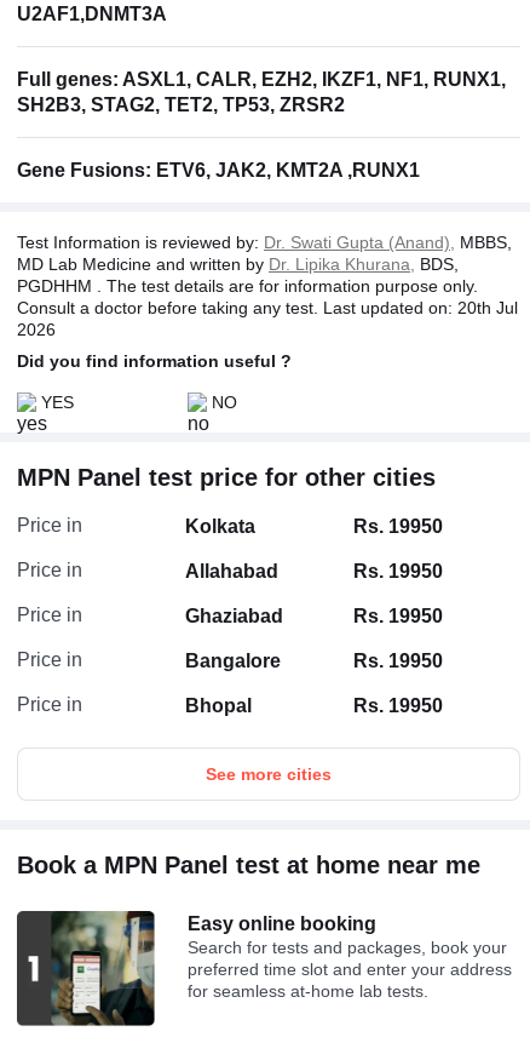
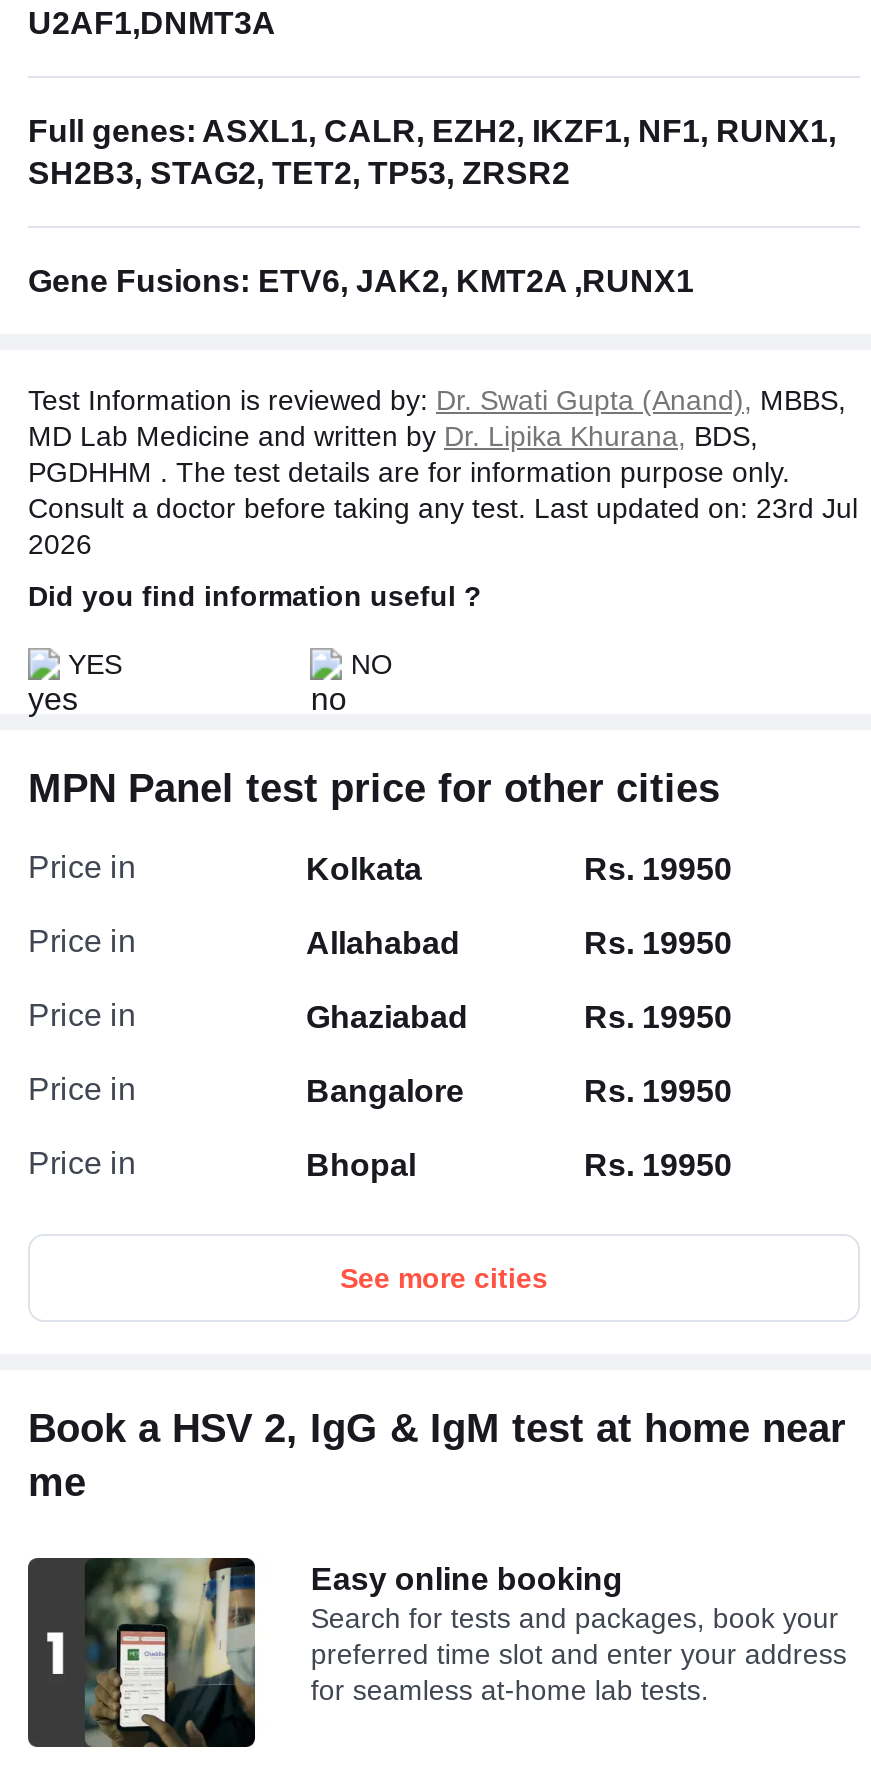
- Consult a doctor before taking any test. Last updated on: 20th Jul
+ Consult a doctor before taking any test. Last updated on: 23rd Jul

- Book a MPN Panel test at home near me
+ Book a HSV 2, IgG & IgM test at home near
+ me
